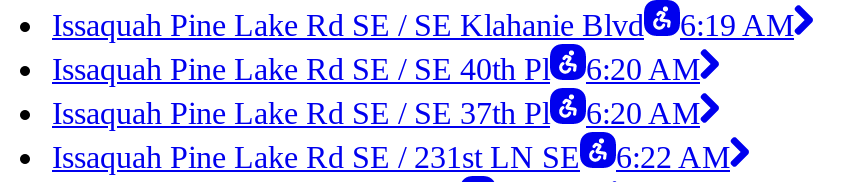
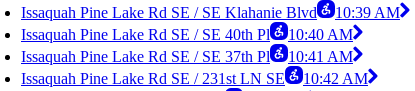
- Issaquah Pine Lake Rd SE / SE Klahanie Blvd 6:19 AM
+ Issaquah Pine Lake Rd SE / SE Klahanie Blvd 10:39 AM

- Issaquah Pine Lake Rd SE / SE 40th Pl 6:20 AM
+ Issaquah Pine Lake Rd SE / SE 40th Pl 10:40 AM

- Issaquah Pine Lake Rd SE / SE 37th Pl 6:20 AM
+ Issaquah Pine Lake Rd SE / SE 37th Pl 10:41 AM

- Issaquah Pine Lake Rd SE / 231st LN SE 6:22 AM
+ Issaquah Pine Lake Rd SE / 231st LN SE 10:42 AM
